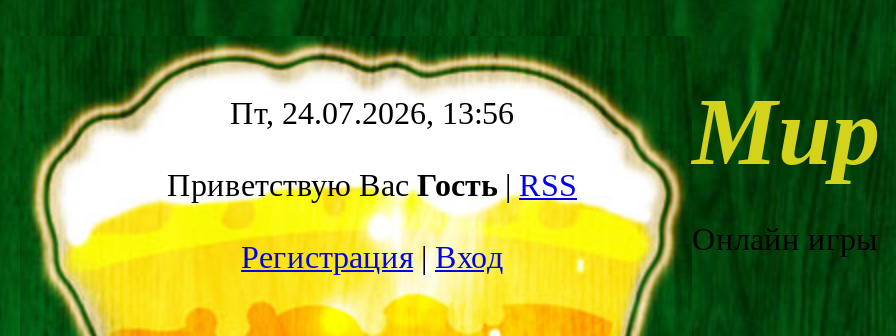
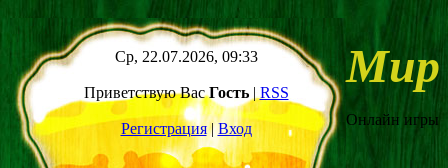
- Пт, 24.07.2026, 13:56
+ Ср, 22.07.2026, 09:33
